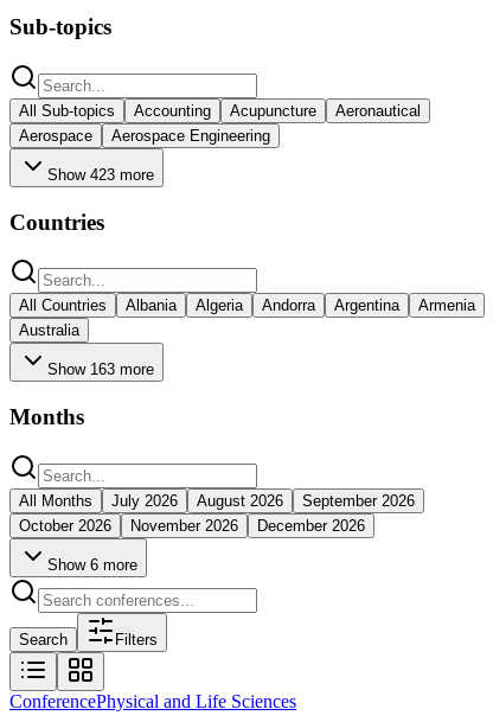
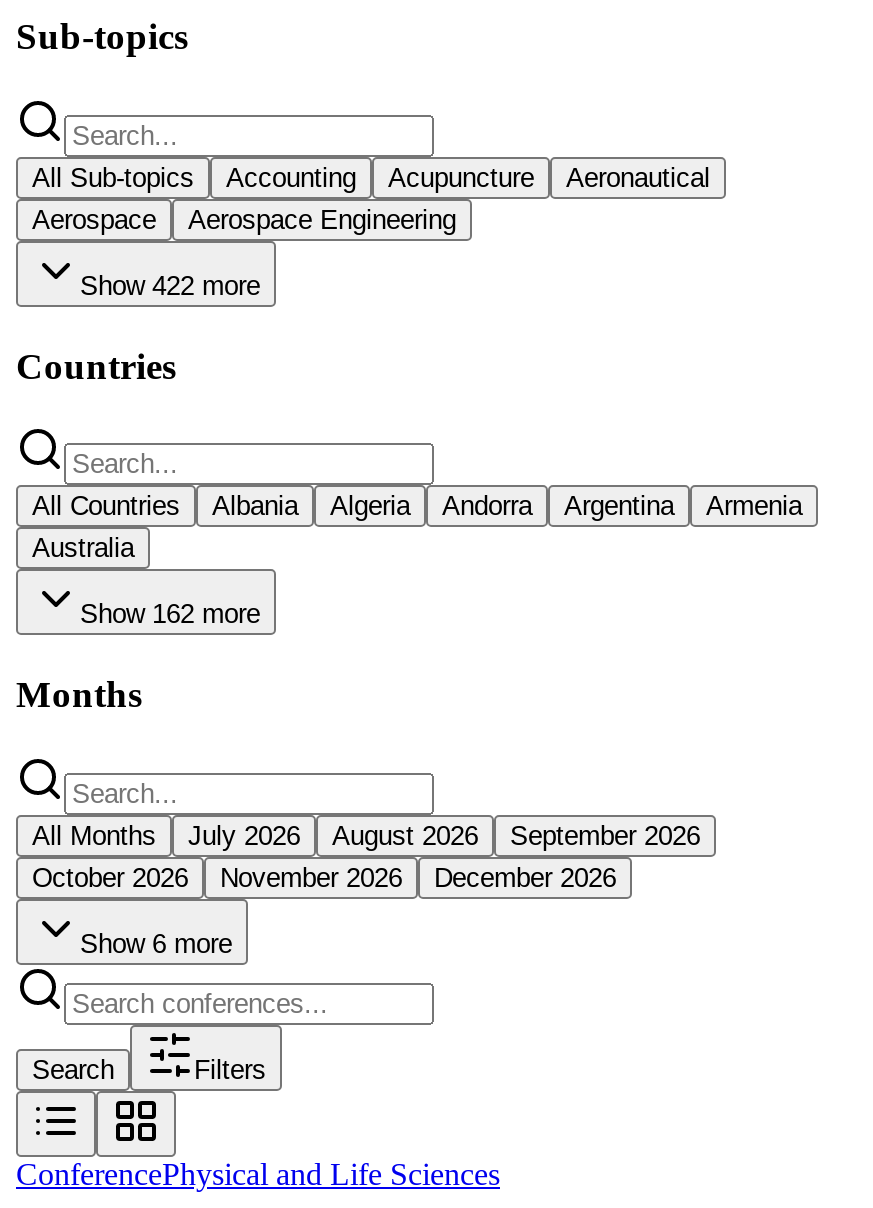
- Show 423 more
+ Show 422 more

- Show 163 more
+ Show 162 more
